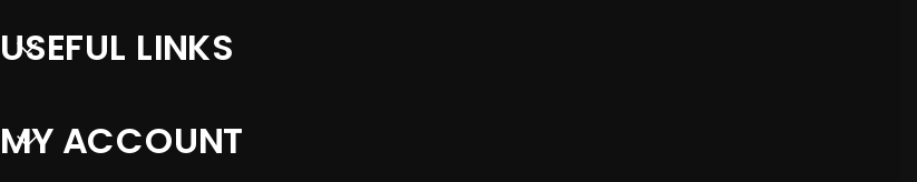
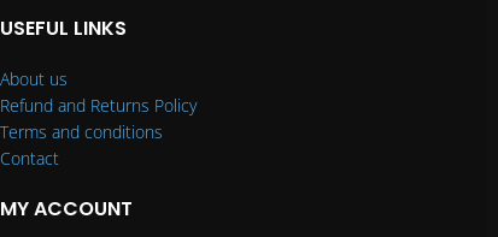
+ About us
+ Refund and Returns Policy
+ Terms and conditions
+ Contact
